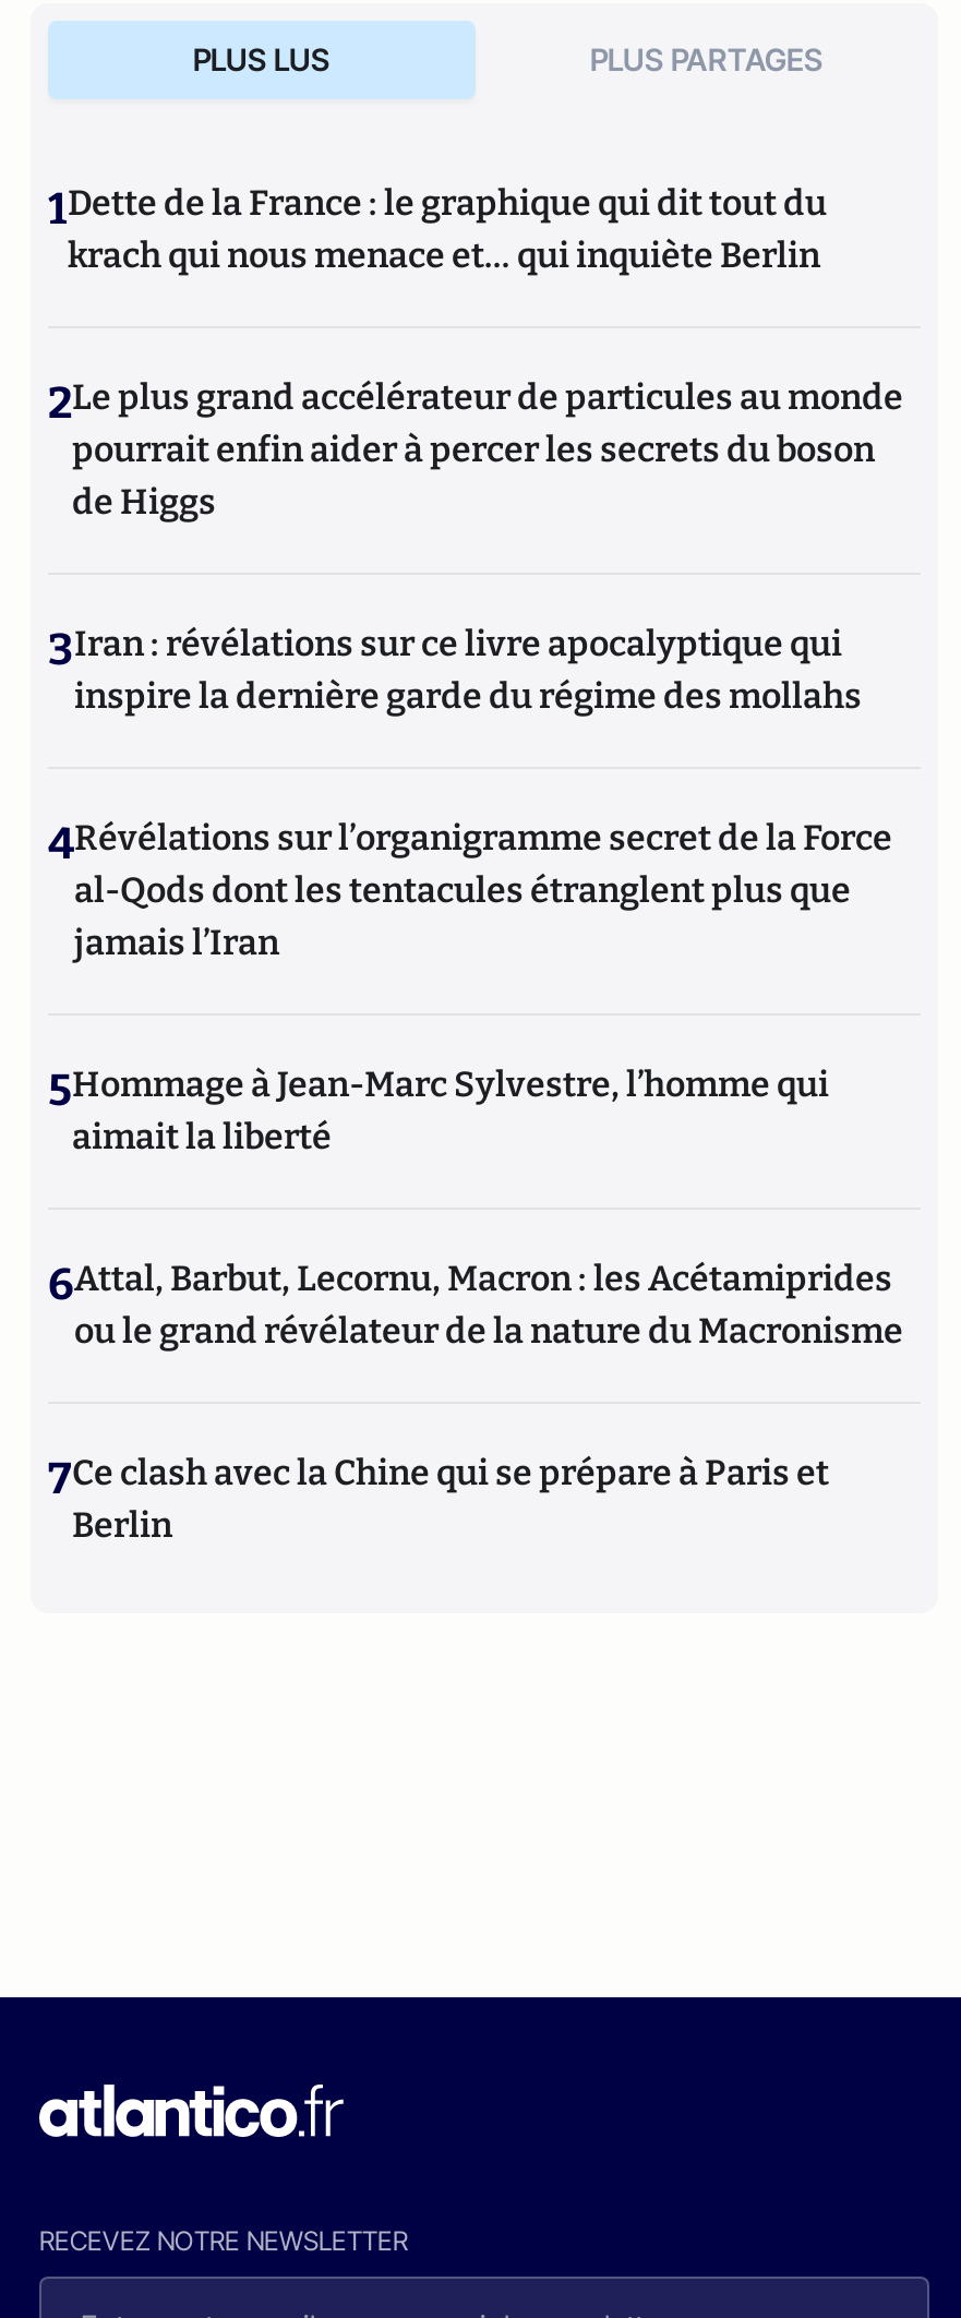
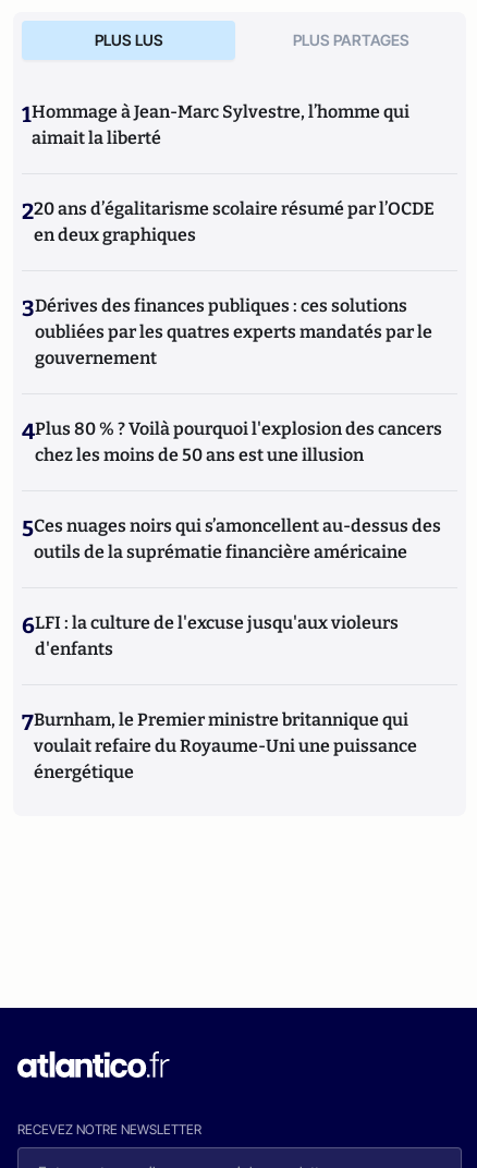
- 1Dette de la France : le graphique qui dit tout du
- krach qui nous menace et… qui inquiète Berlin
- 2Le plus grand accélérateur de particules au monde
- pourrait enfin aider à percer les secrets du boson
- de Higgs
- 3Iran : révélations sur ce livre apocalyptique qui
- inspire la dernière garde du régime des mollahs
- 4Révélations sur l’organigramme secret de la Force
- al-Qods dont les tentacules étranglent plus que
- jamais l’Iran
- 5Hommage à Jean-Marc Sylvestre, l’homme qui
+ 1Hommage à Jean-Marc Sylvestre, l’homme qui

moved up: aimait la liberté

- 6Attal, Barbut, Lecornu, Macron : les Acétamiprides
- ou le grand révélateur de la nature du Macronisme
- 7Ce clash avec la Chine qui se prépare à Paris et
- Berlin
+ 220 ans d’égalitarisme scolaire résumé par l’OCDE
+ en deux graphiques
+ 3Dérives des finances publiques : ces solutions
+ oubliées par les quatres experts mandatés par le
+ gouvernement
+ 4Plus 80 % ? Voilà pourquoi l'explosion des cancers
+ chez les moins de 50 ans est une illusion
+ 5Ces nuages noirs qui s’amoncellent au-dessus des
+ outils de la suprématie financière américaine
+ 6LFI : la culture de l'excuse jusqu'aux violeurs
+ d'enfants
+ 7Burnham, le Premier ministre britannique qui
+ voulait refaire du Royaume-Uni une puissance
+ énergétique
